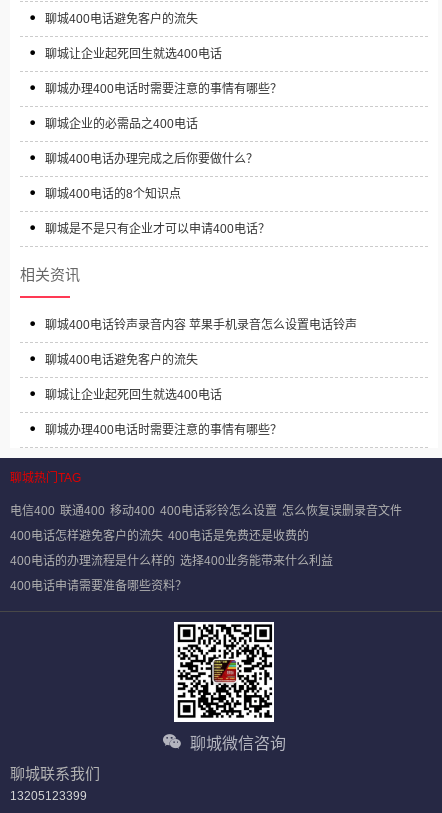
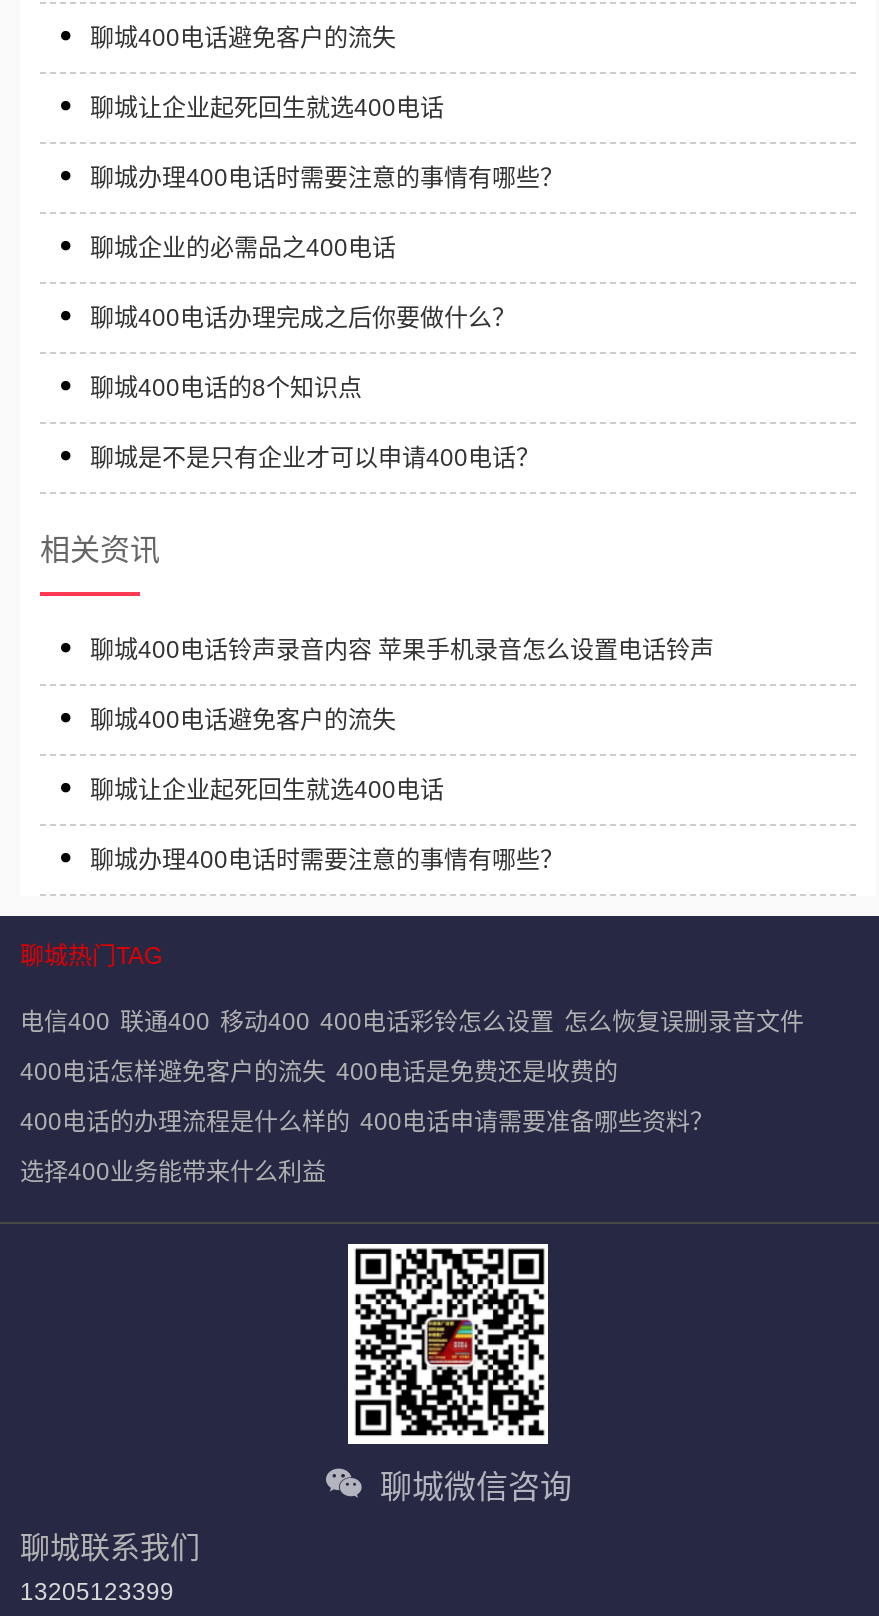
- 400电话的办理流程是什么样的 选择400业务能带来什么利益
+ 400电话的办理流程是什么样的 400电话申请需要准备哪些资料？

- 400电话申请需要准备哪些资料？
+ 选择400业务能带来什么利益
